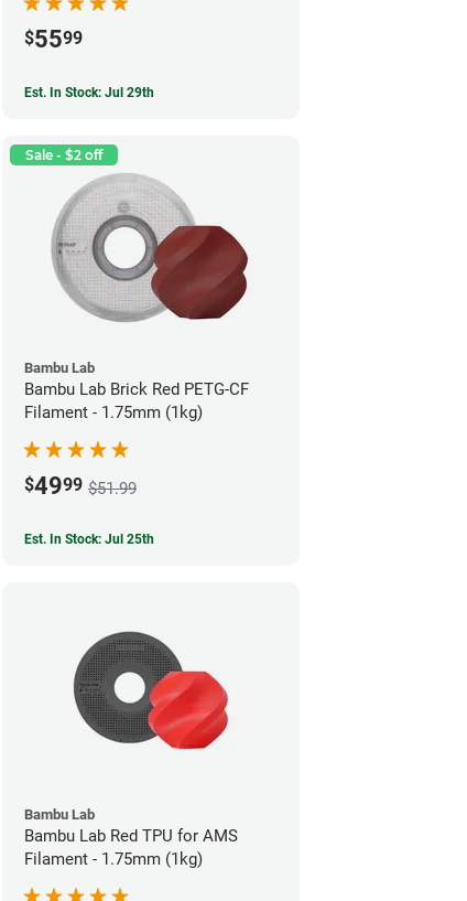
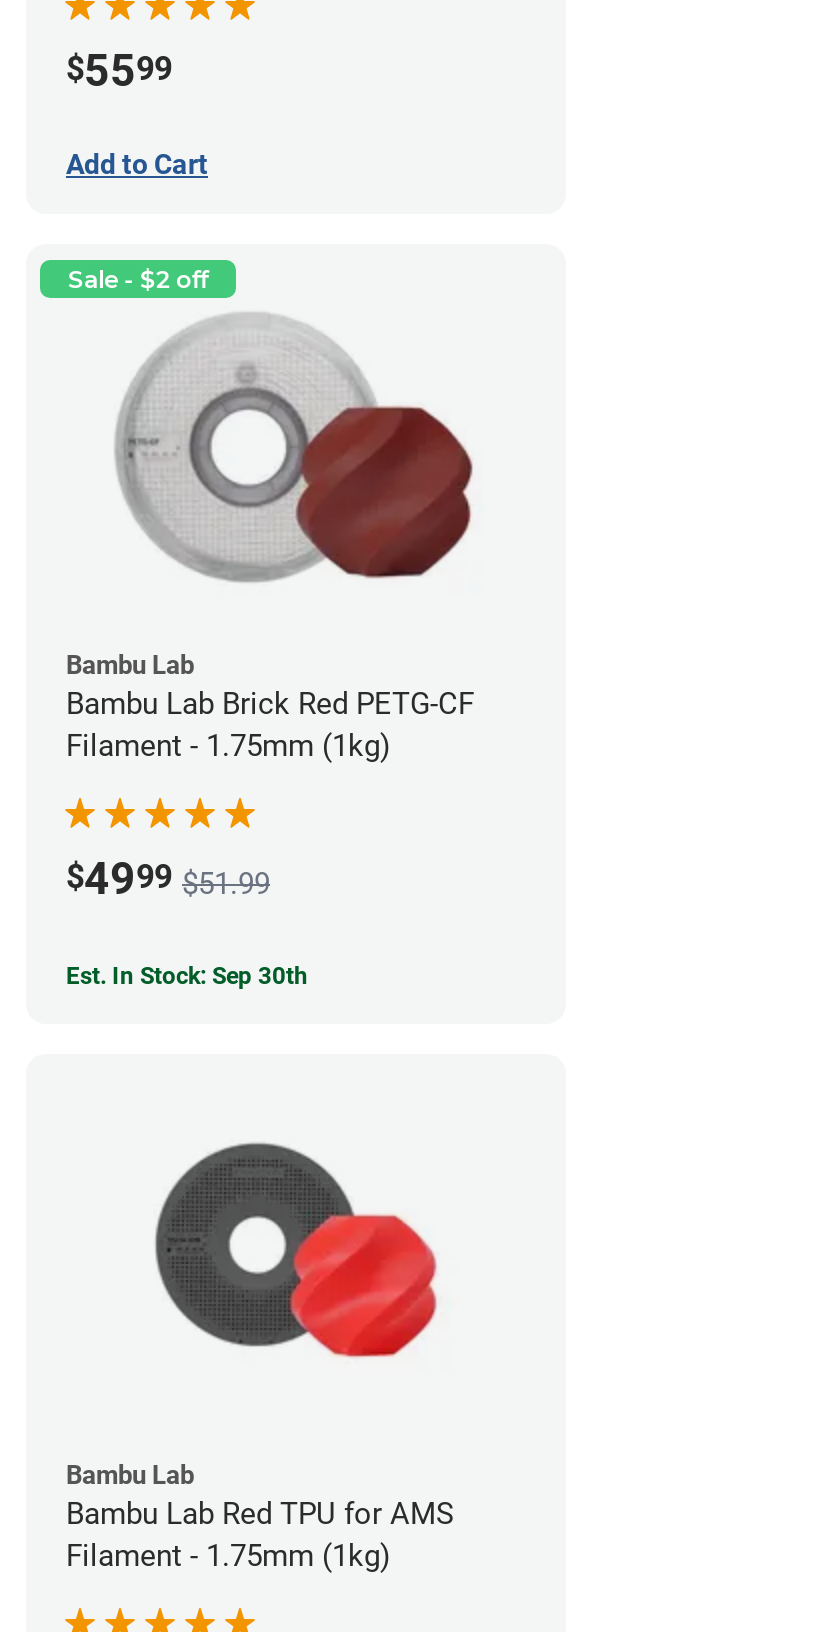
- Est. In Stock: Jul 29th
+ Add to Cart

- Est. In Stock: Jul 25th
+ Est. In Stock: Sep 30th
